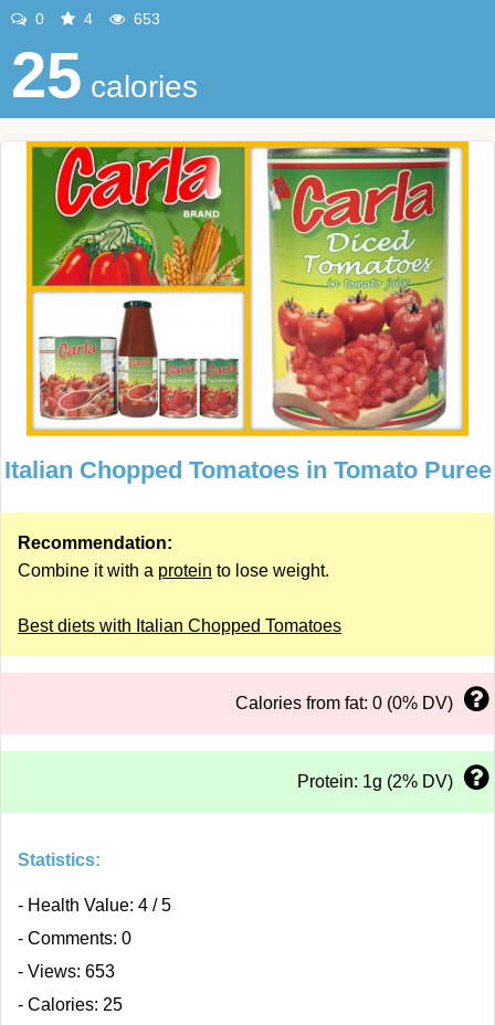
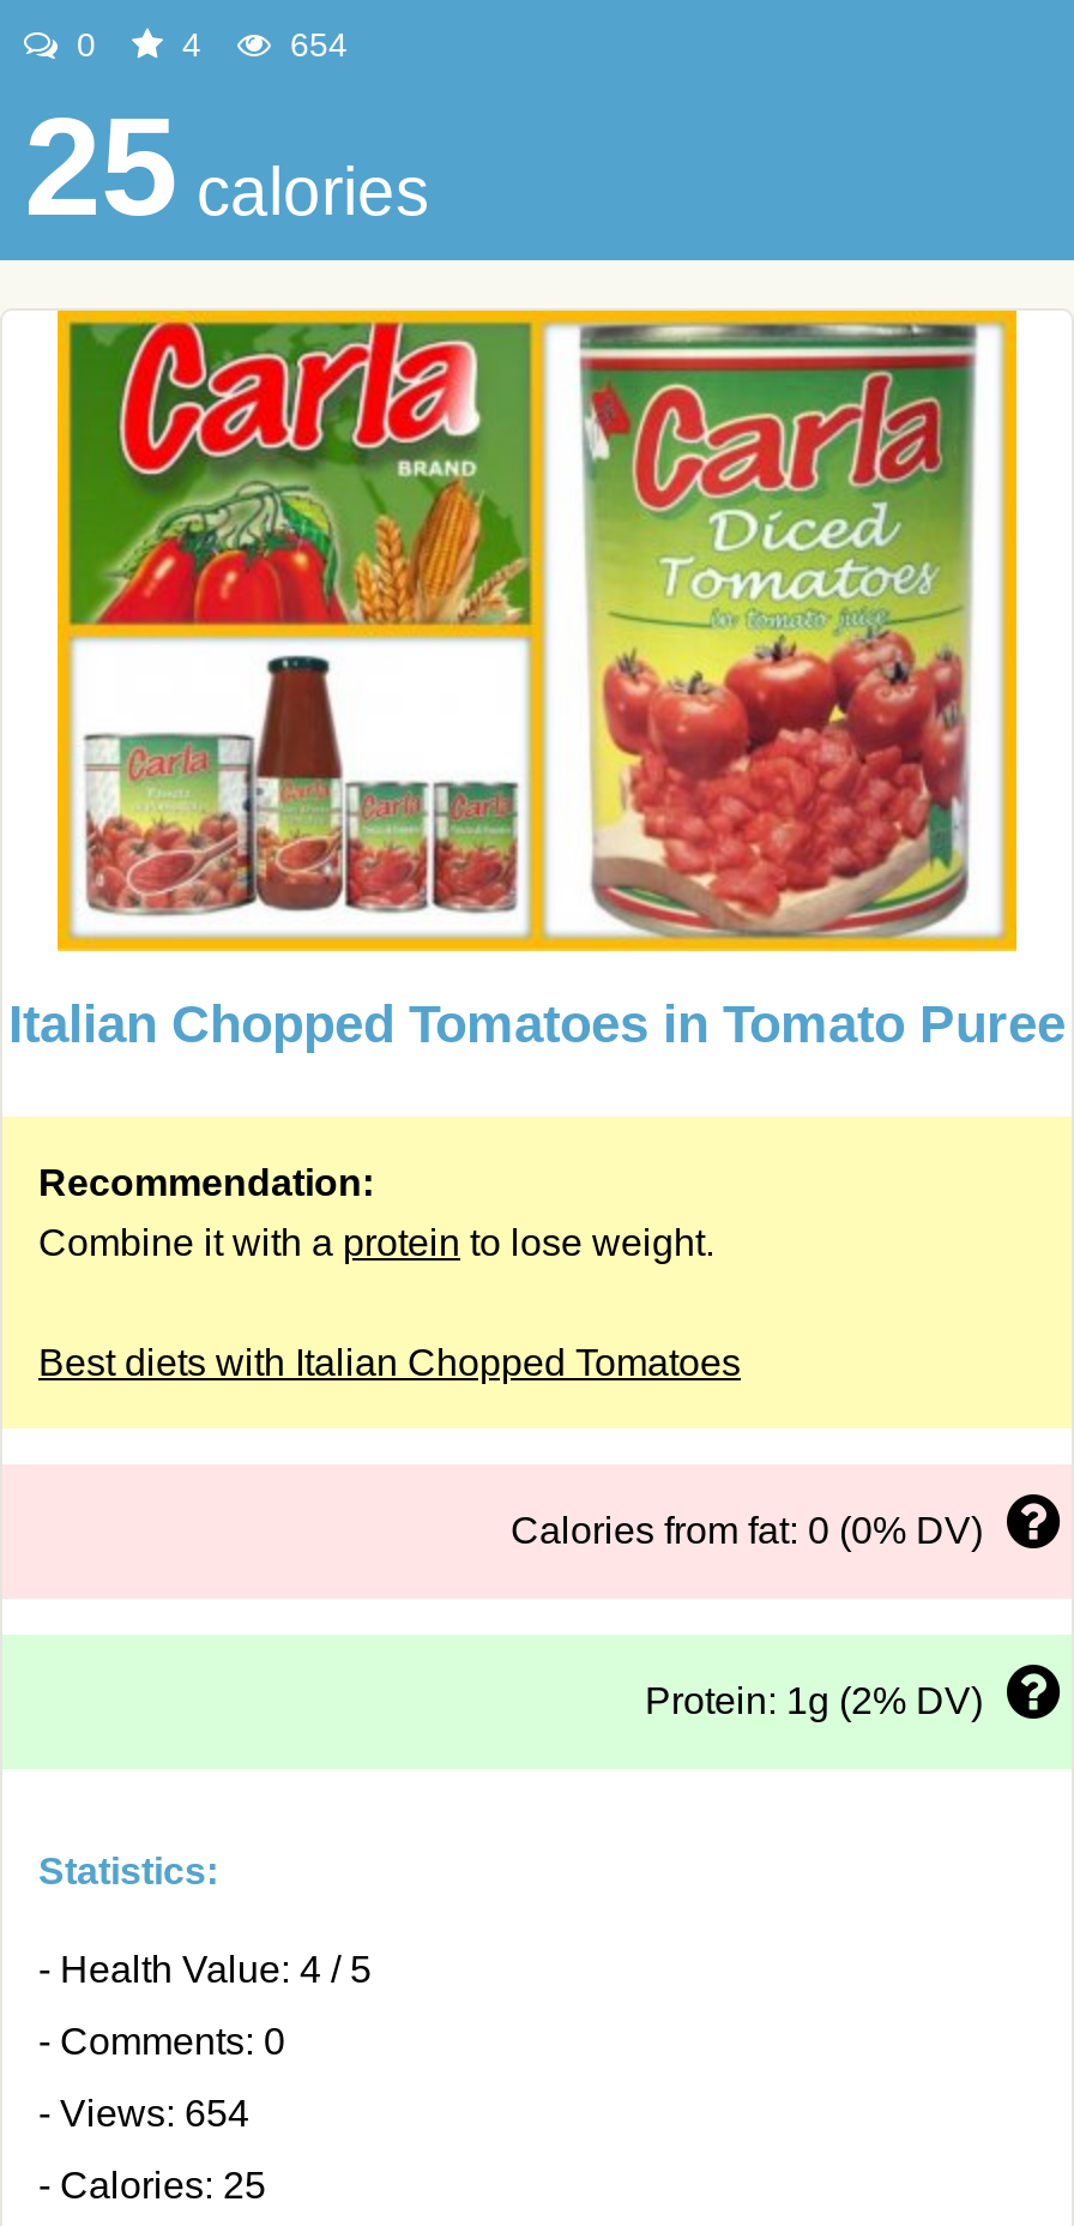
- 653
+ 654

- - Views: 653
+ - Views: 654
